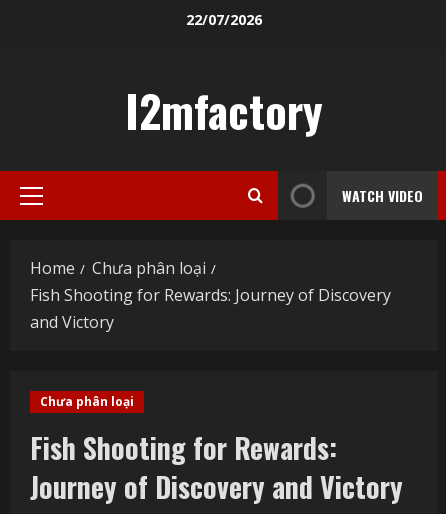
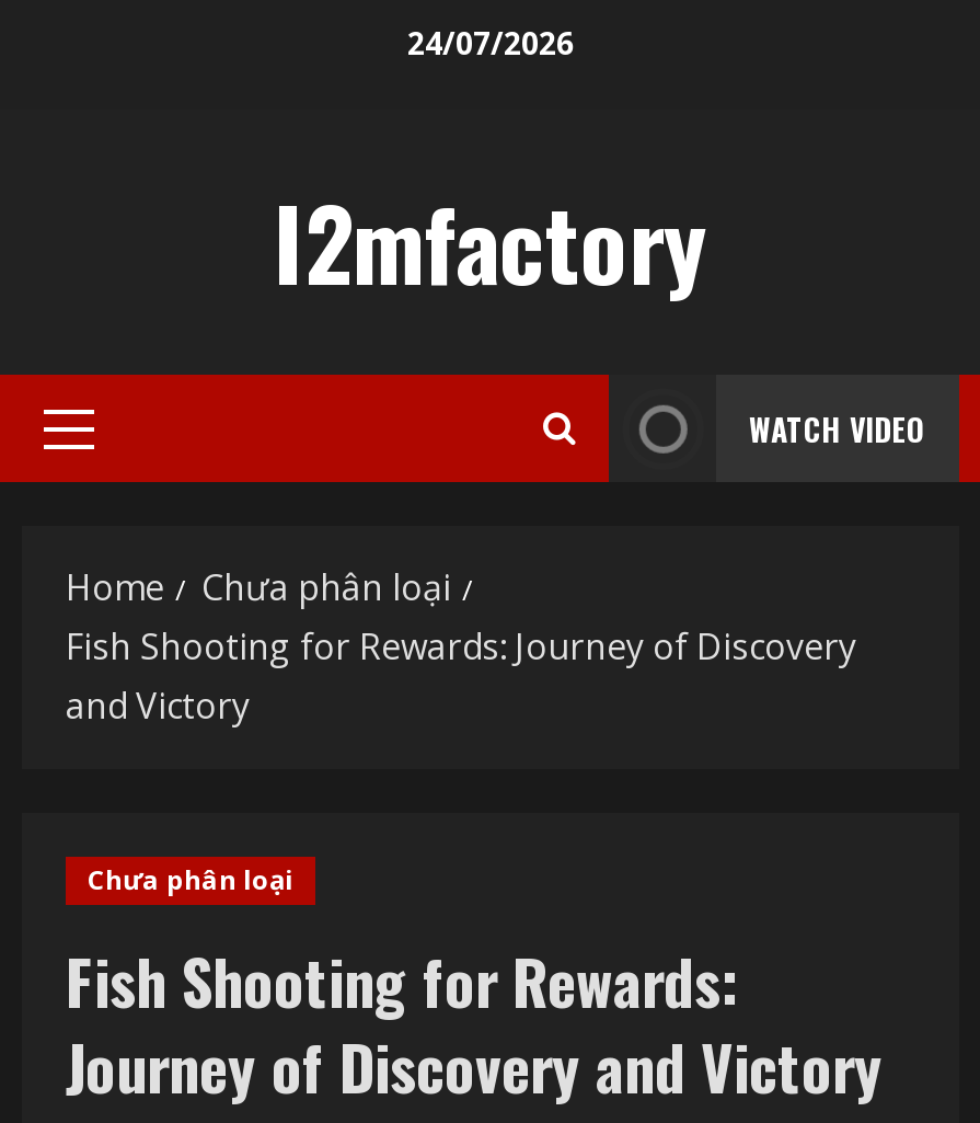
- 22/07/2026
+ 24/07/2026
